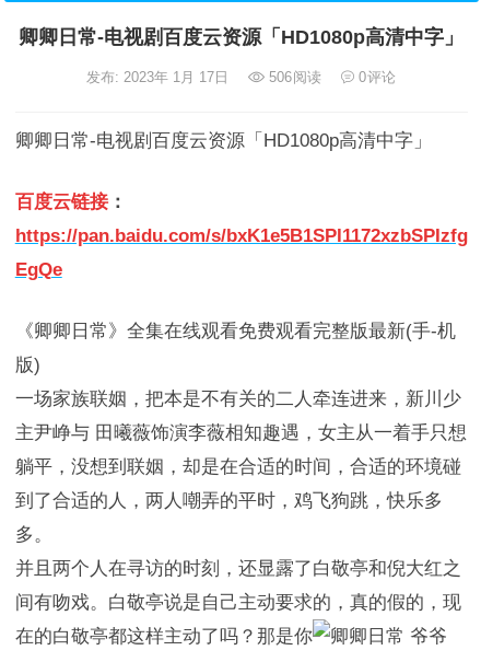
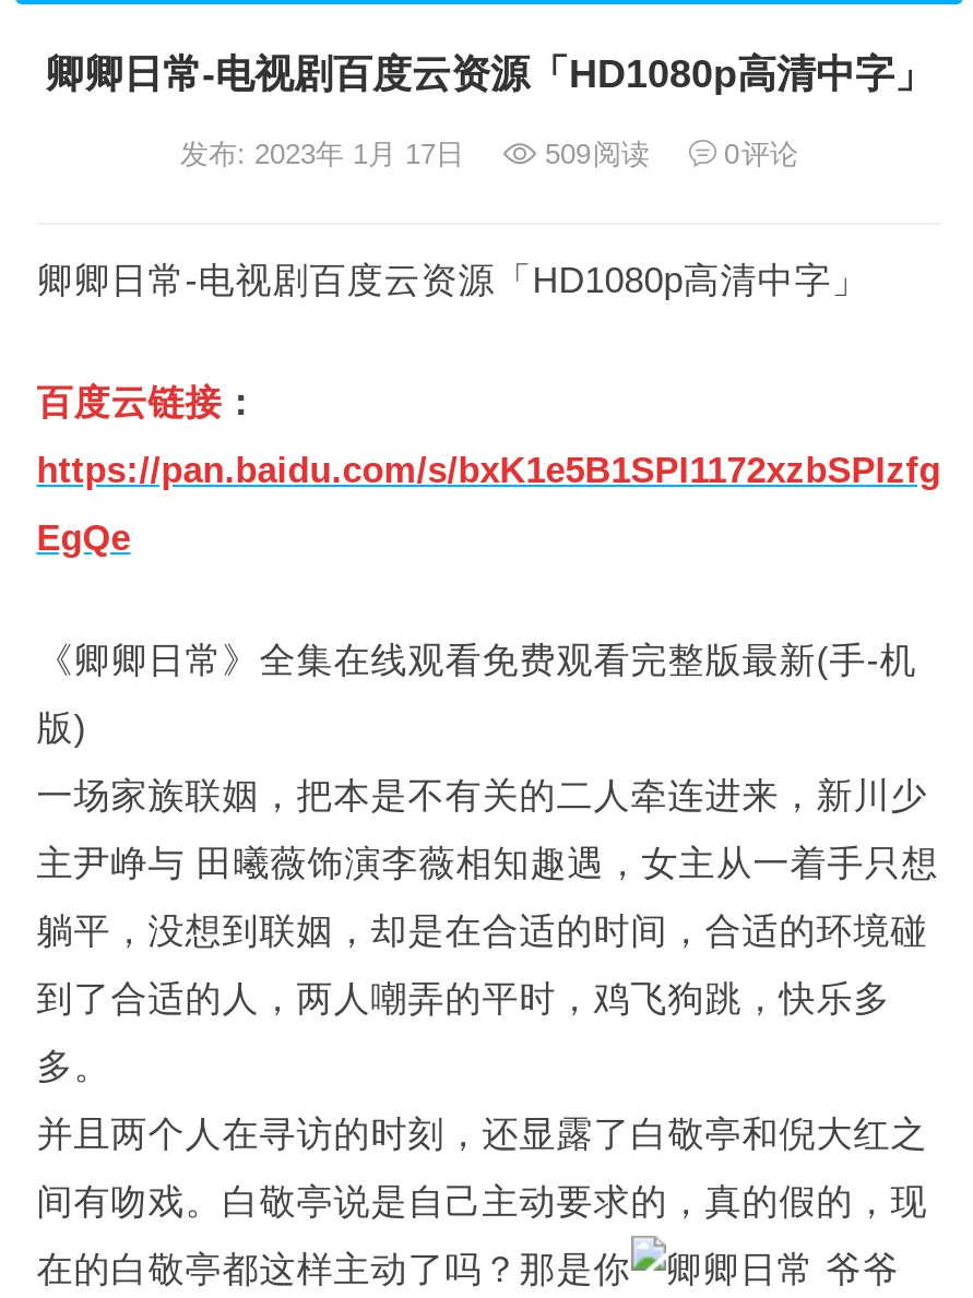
- 发布: 2023年 1月 17日 506阅读 0评论
+ 发布: 2023年 1月 17日 509阅读 0评论
